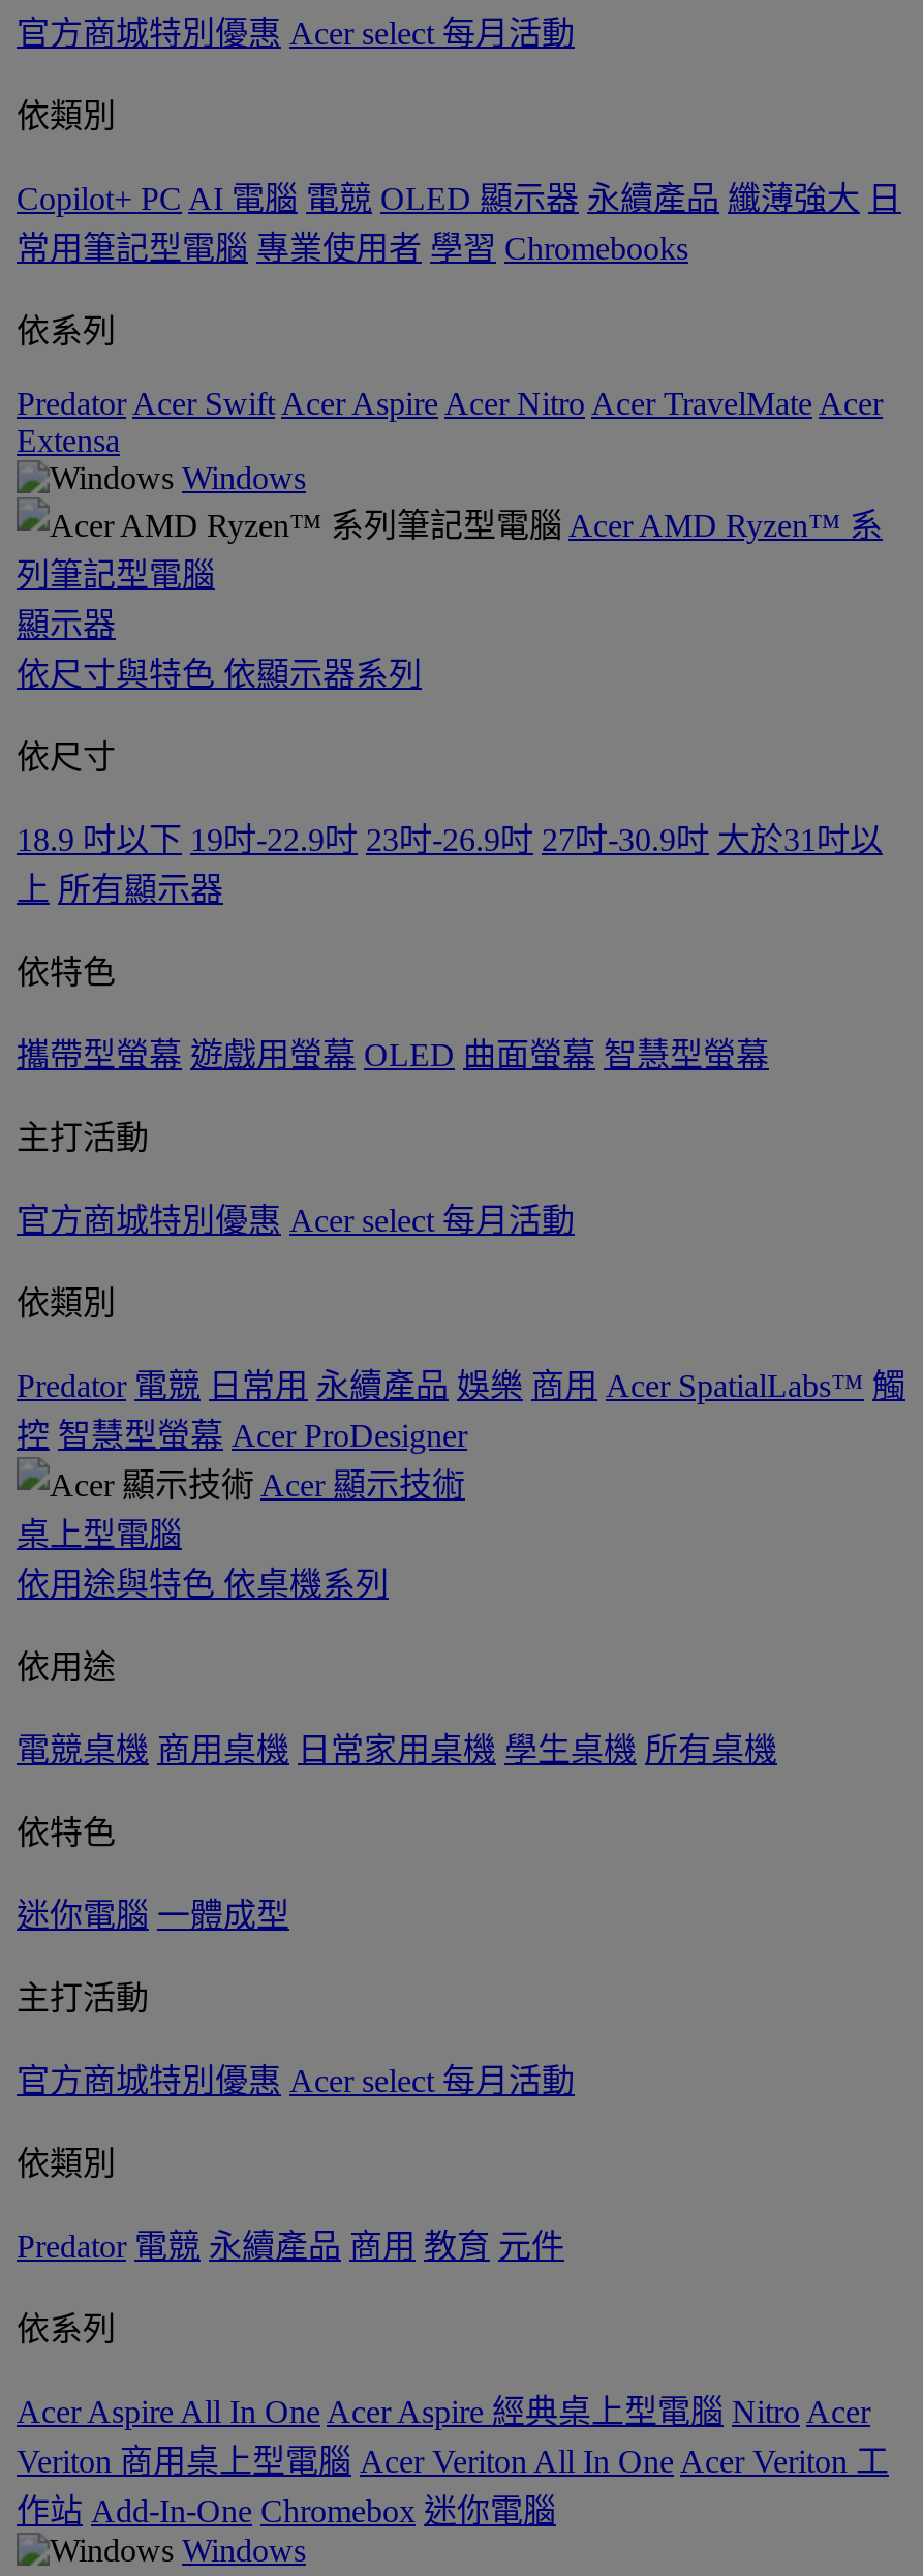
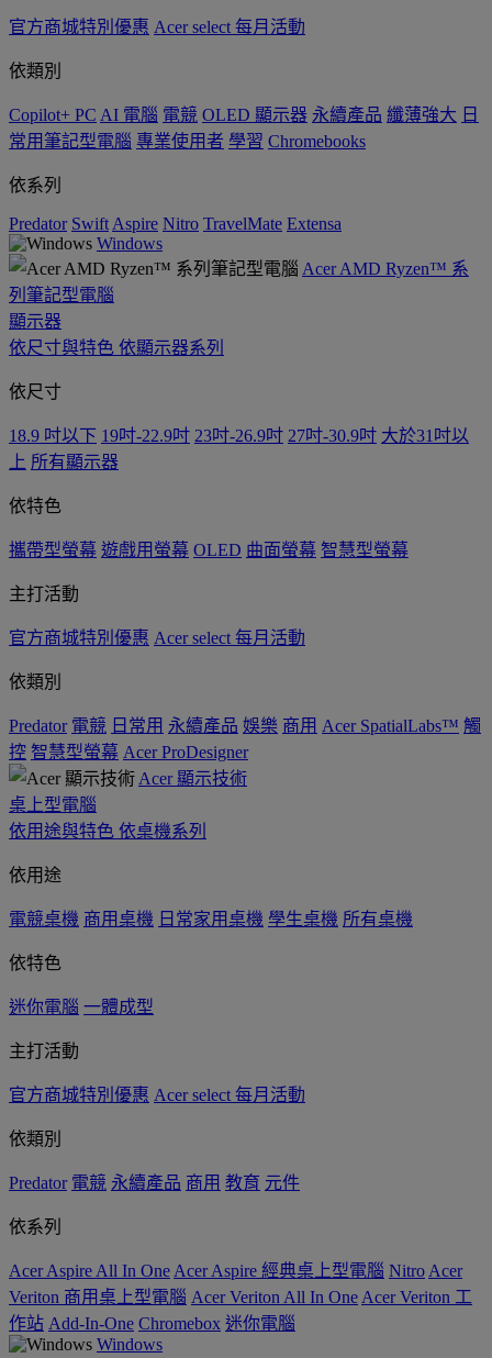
- Predator Acer Swift Acer Aspire Acer Nitro Acer TravelMate Acer
- Extensa
+ Predator Swift Aspire Nitro TravelMate Extensa
